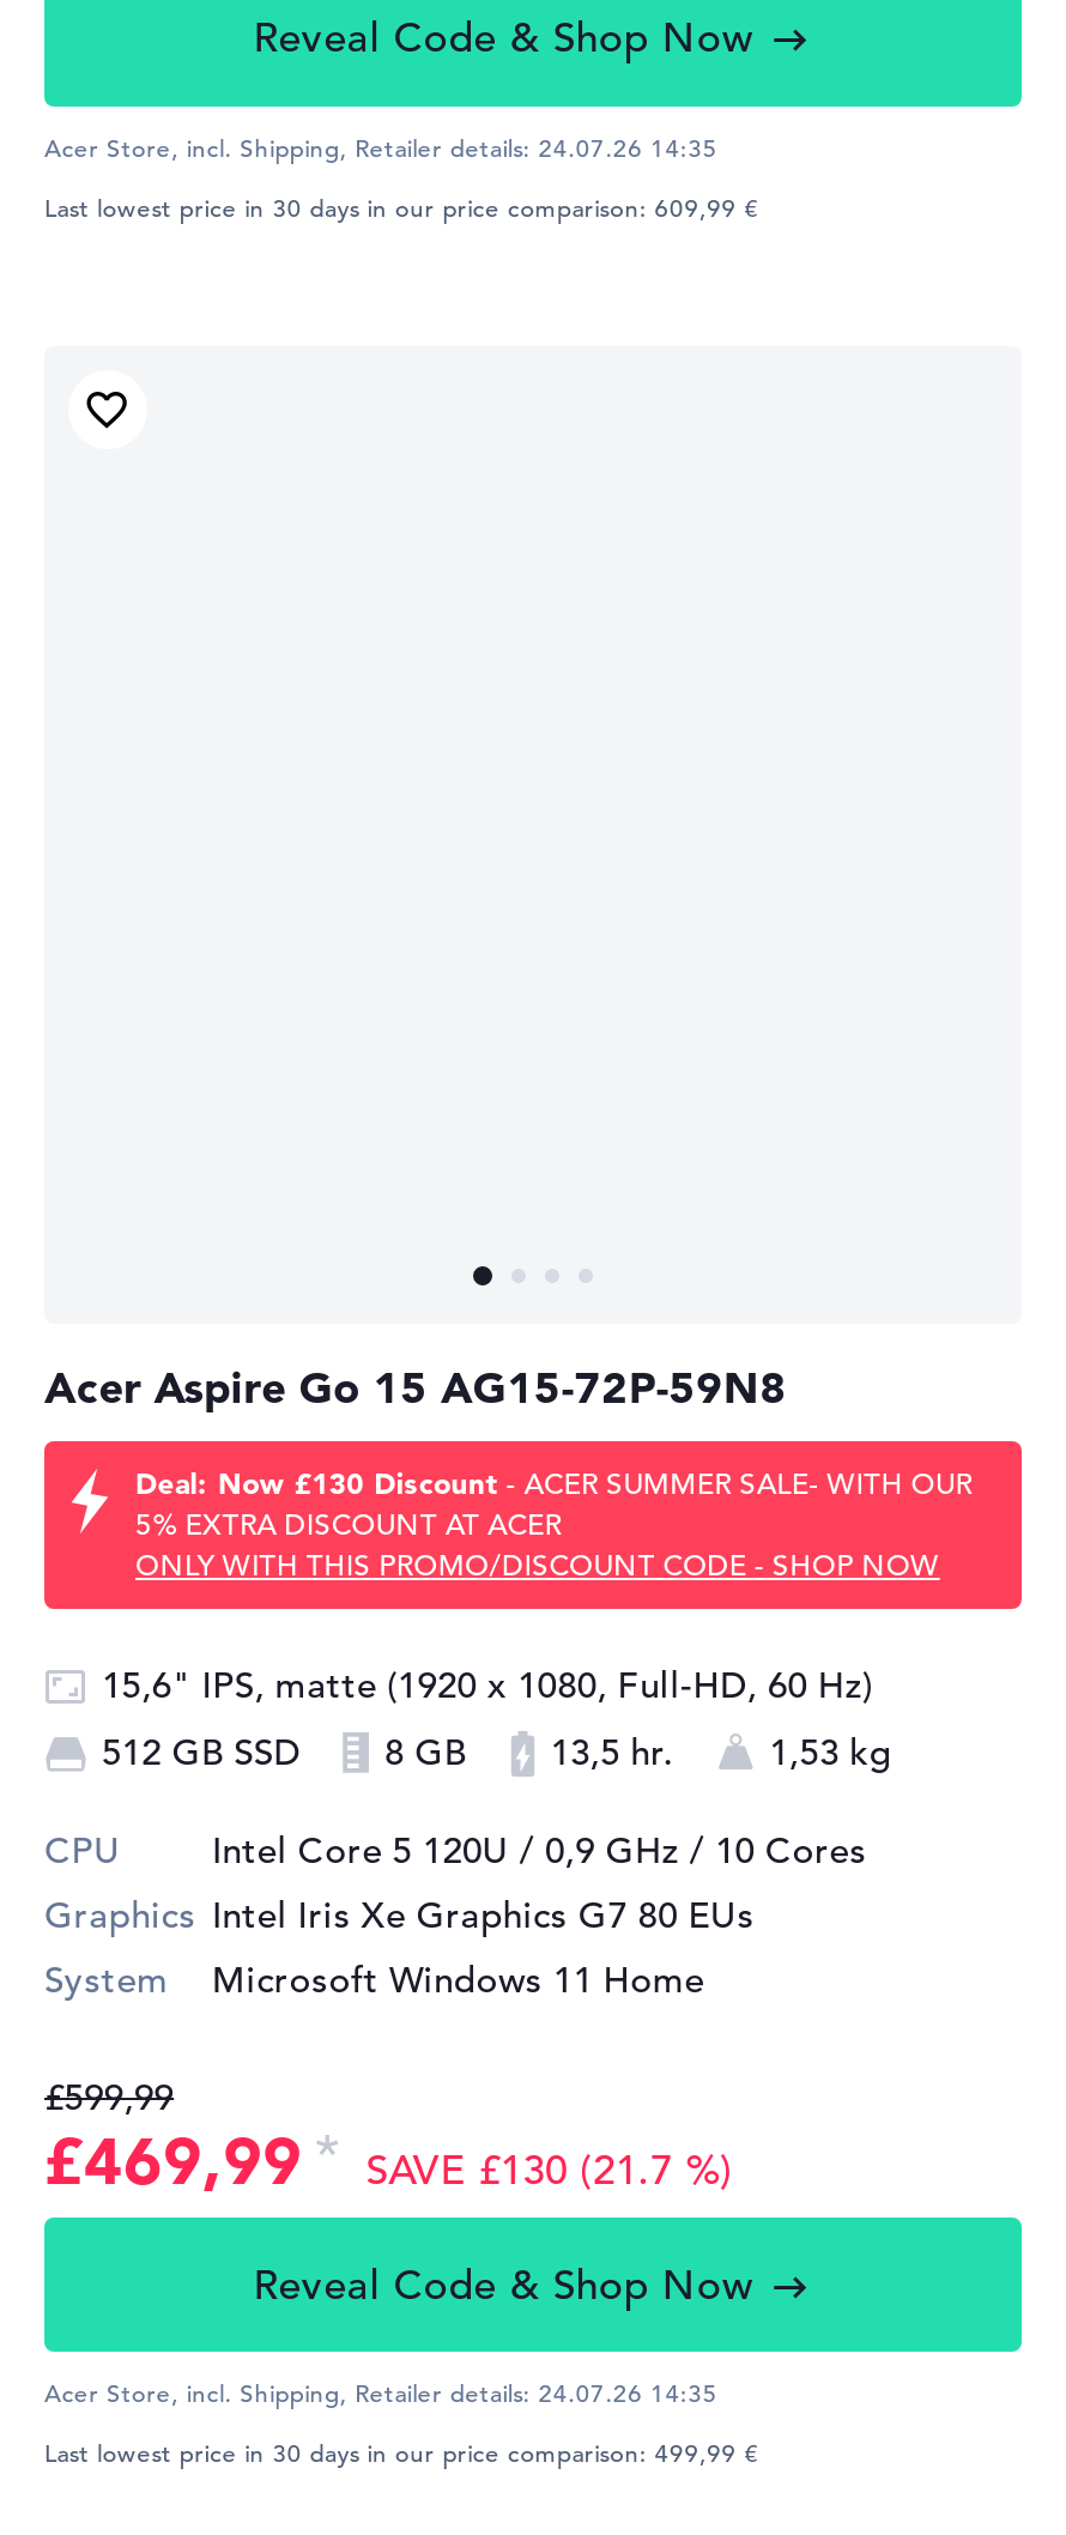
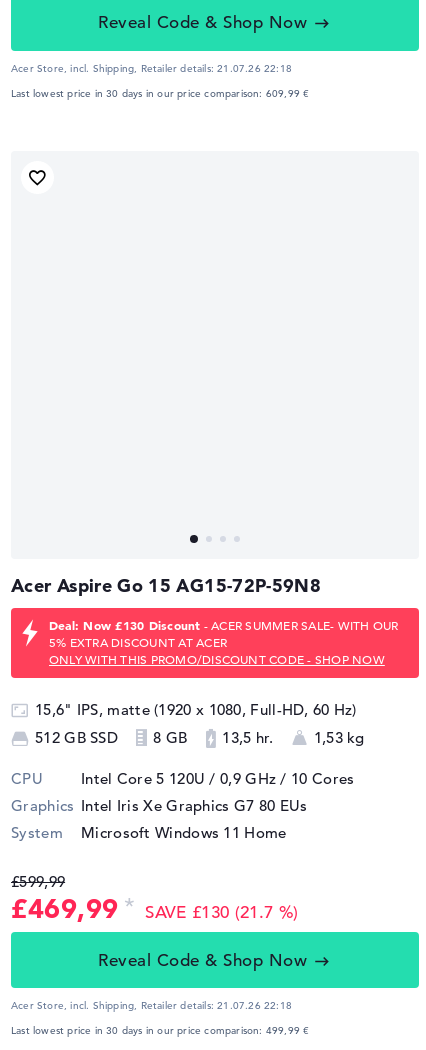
- Acer Store, incl. Shipping, Retailer details: 24.07.26 14:35
+ Acer Store, incl. Shipping, Retailer details: 21.07.26 22:18

- Acer Store, incl. Shipping, Retailer details: 24.07.26 14:35
+ Acer Store, incl. Shipping, Retailer details: 21.07.26 22:18
